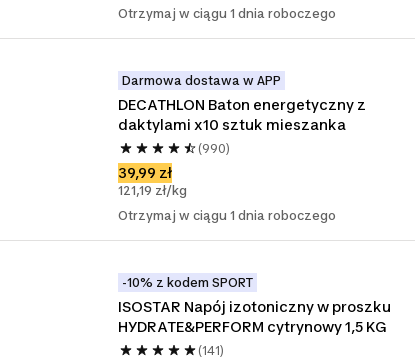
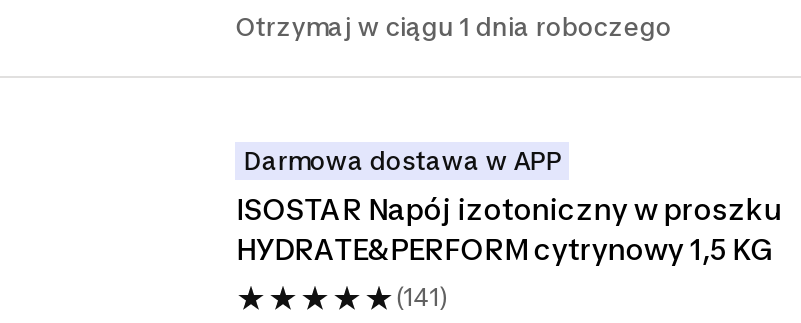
- DECATHLON Baton energetyczny z
- daktylami x10 sztuk mieszanka
- (990)
- 39,99 zł
- 121,19 zł/kg
- Otrzymaj w ciągu 1 dnia roboczego

- -10% z kodem SPORT
